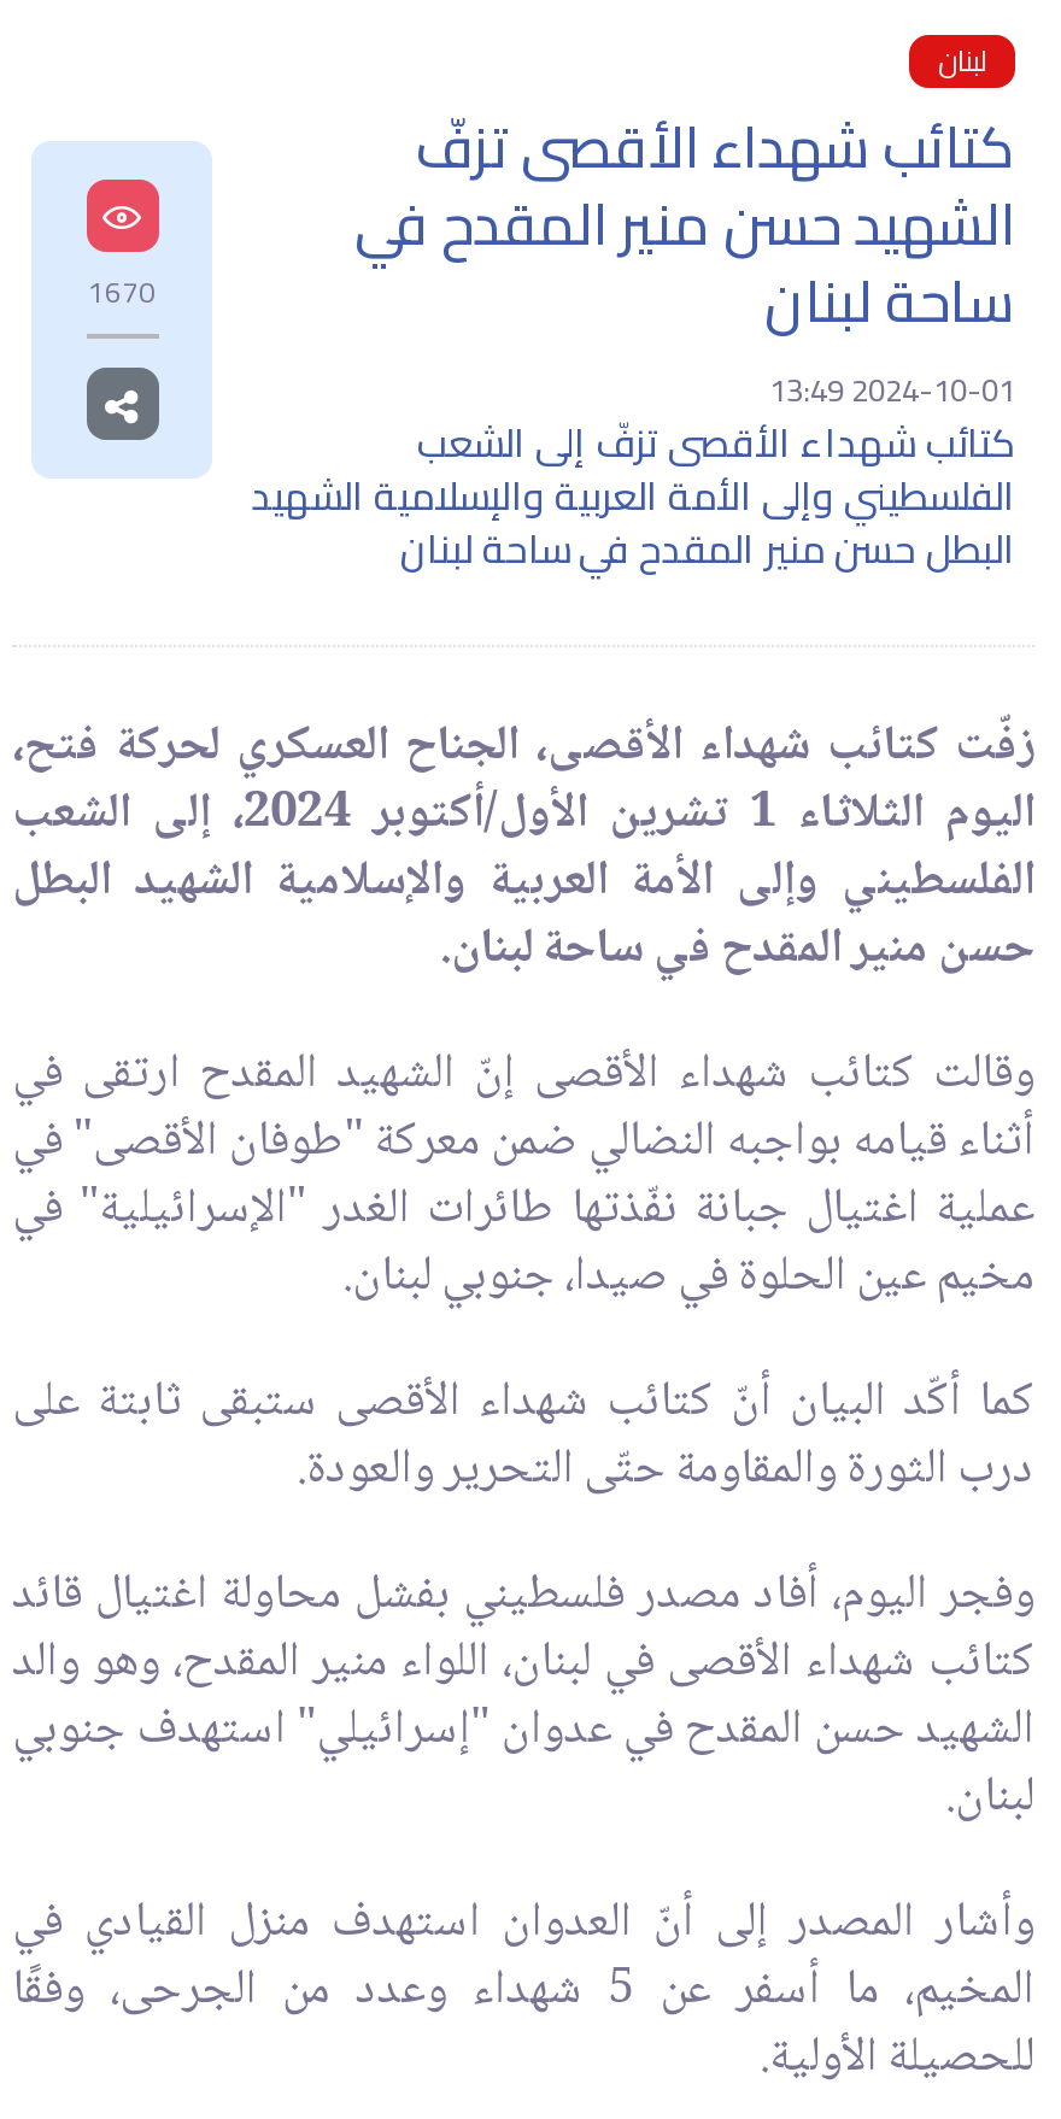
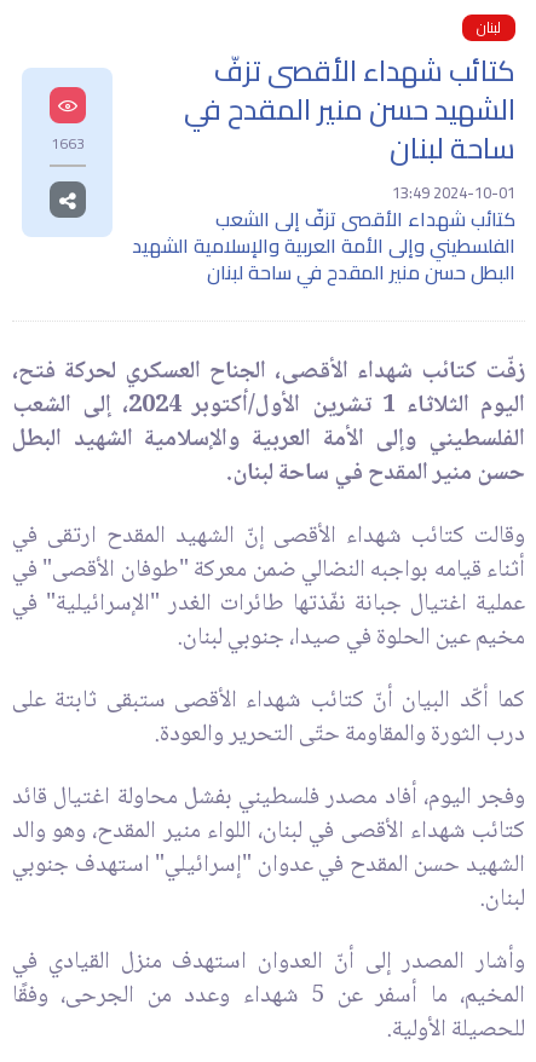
- 1670
+ 1663
